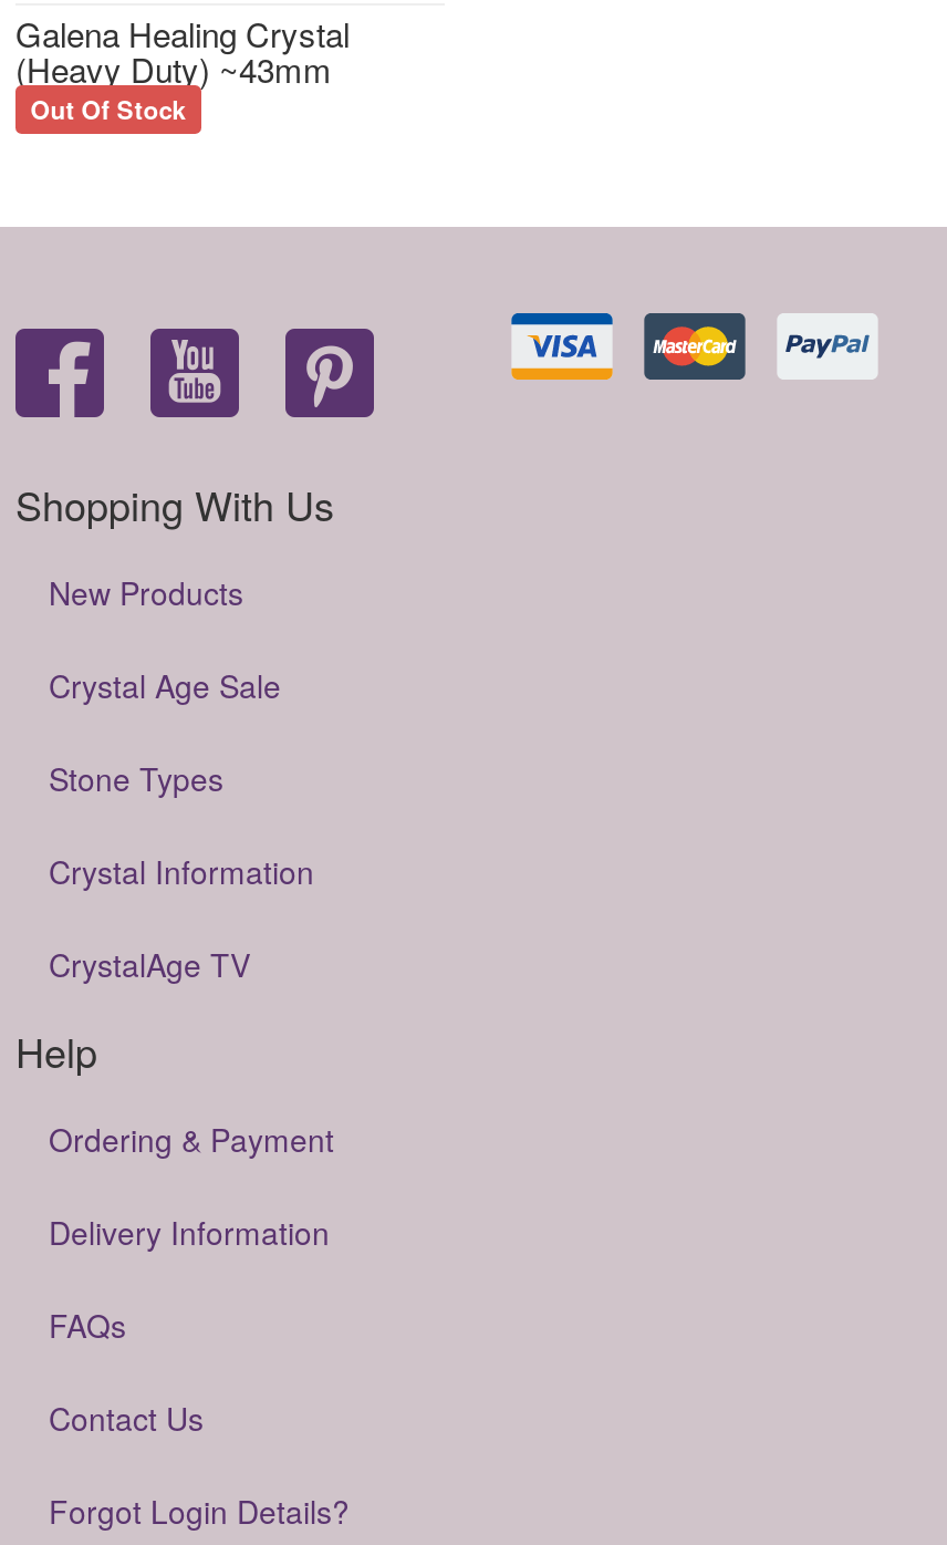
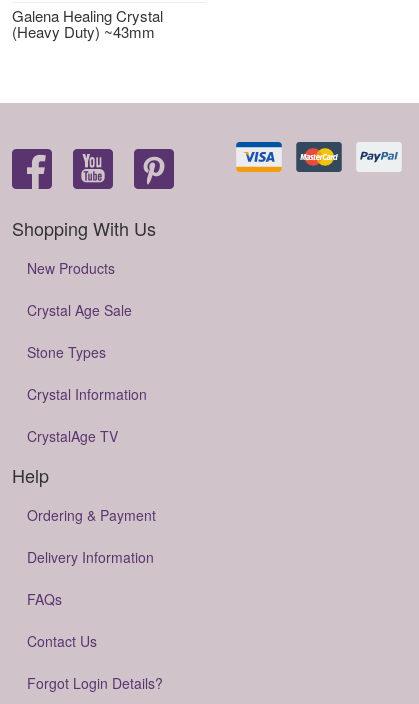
- Out Of Stock
